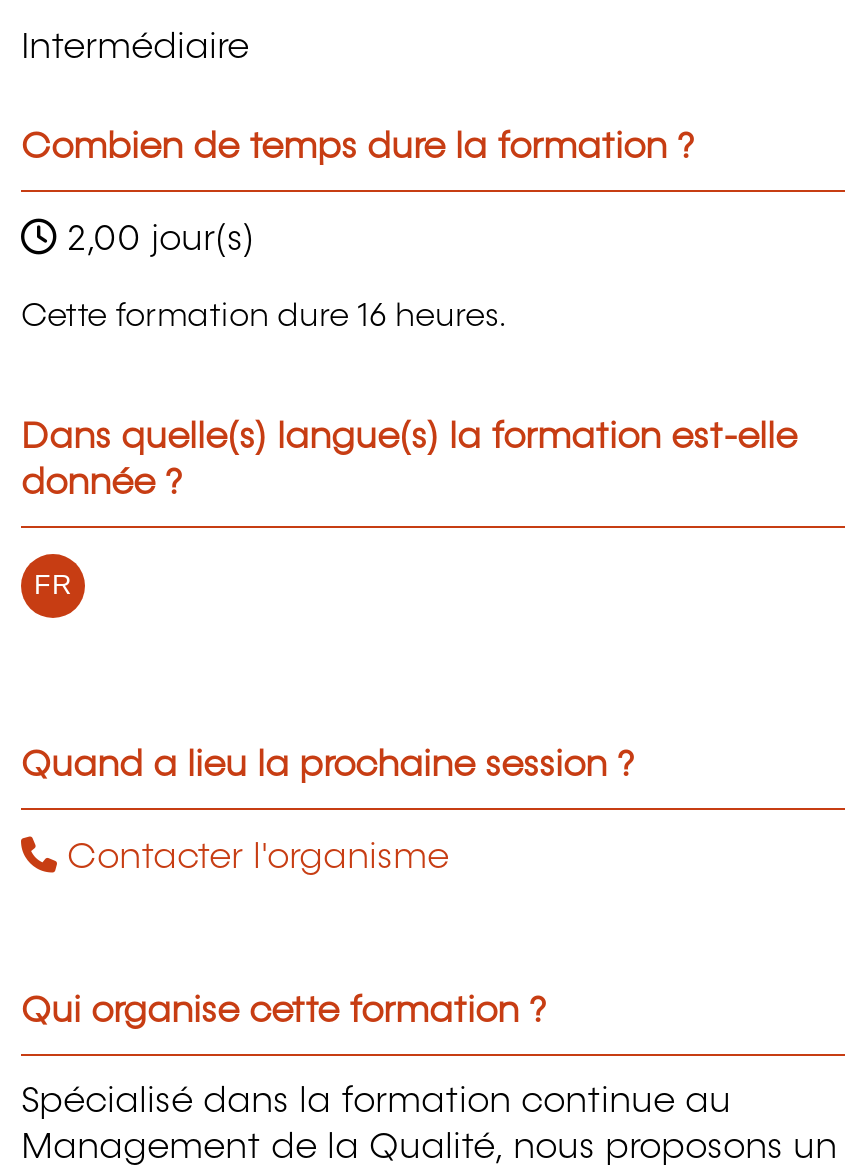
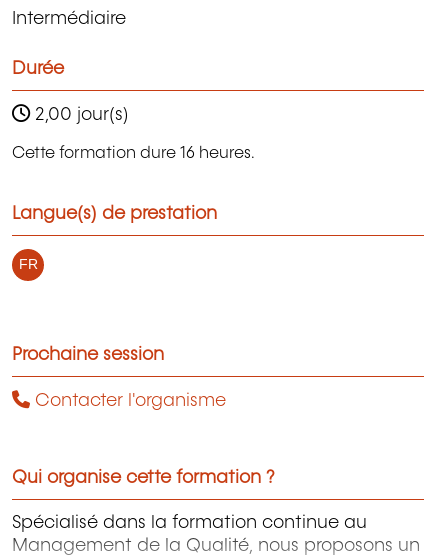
- Combien de temps dure la formation ?
+ Durée

- Dans quelle(s) langue(s) la formation est-elle
- donnée ?
+ Langue(s) de prestation

- Quand a lieu la prochaine session ?
+ Prochaine session
